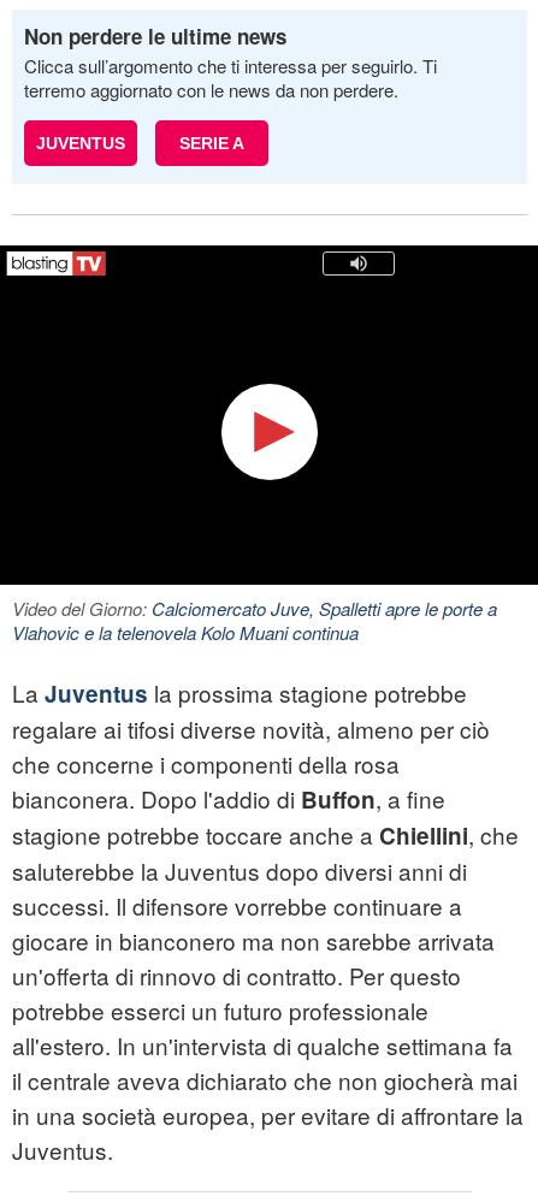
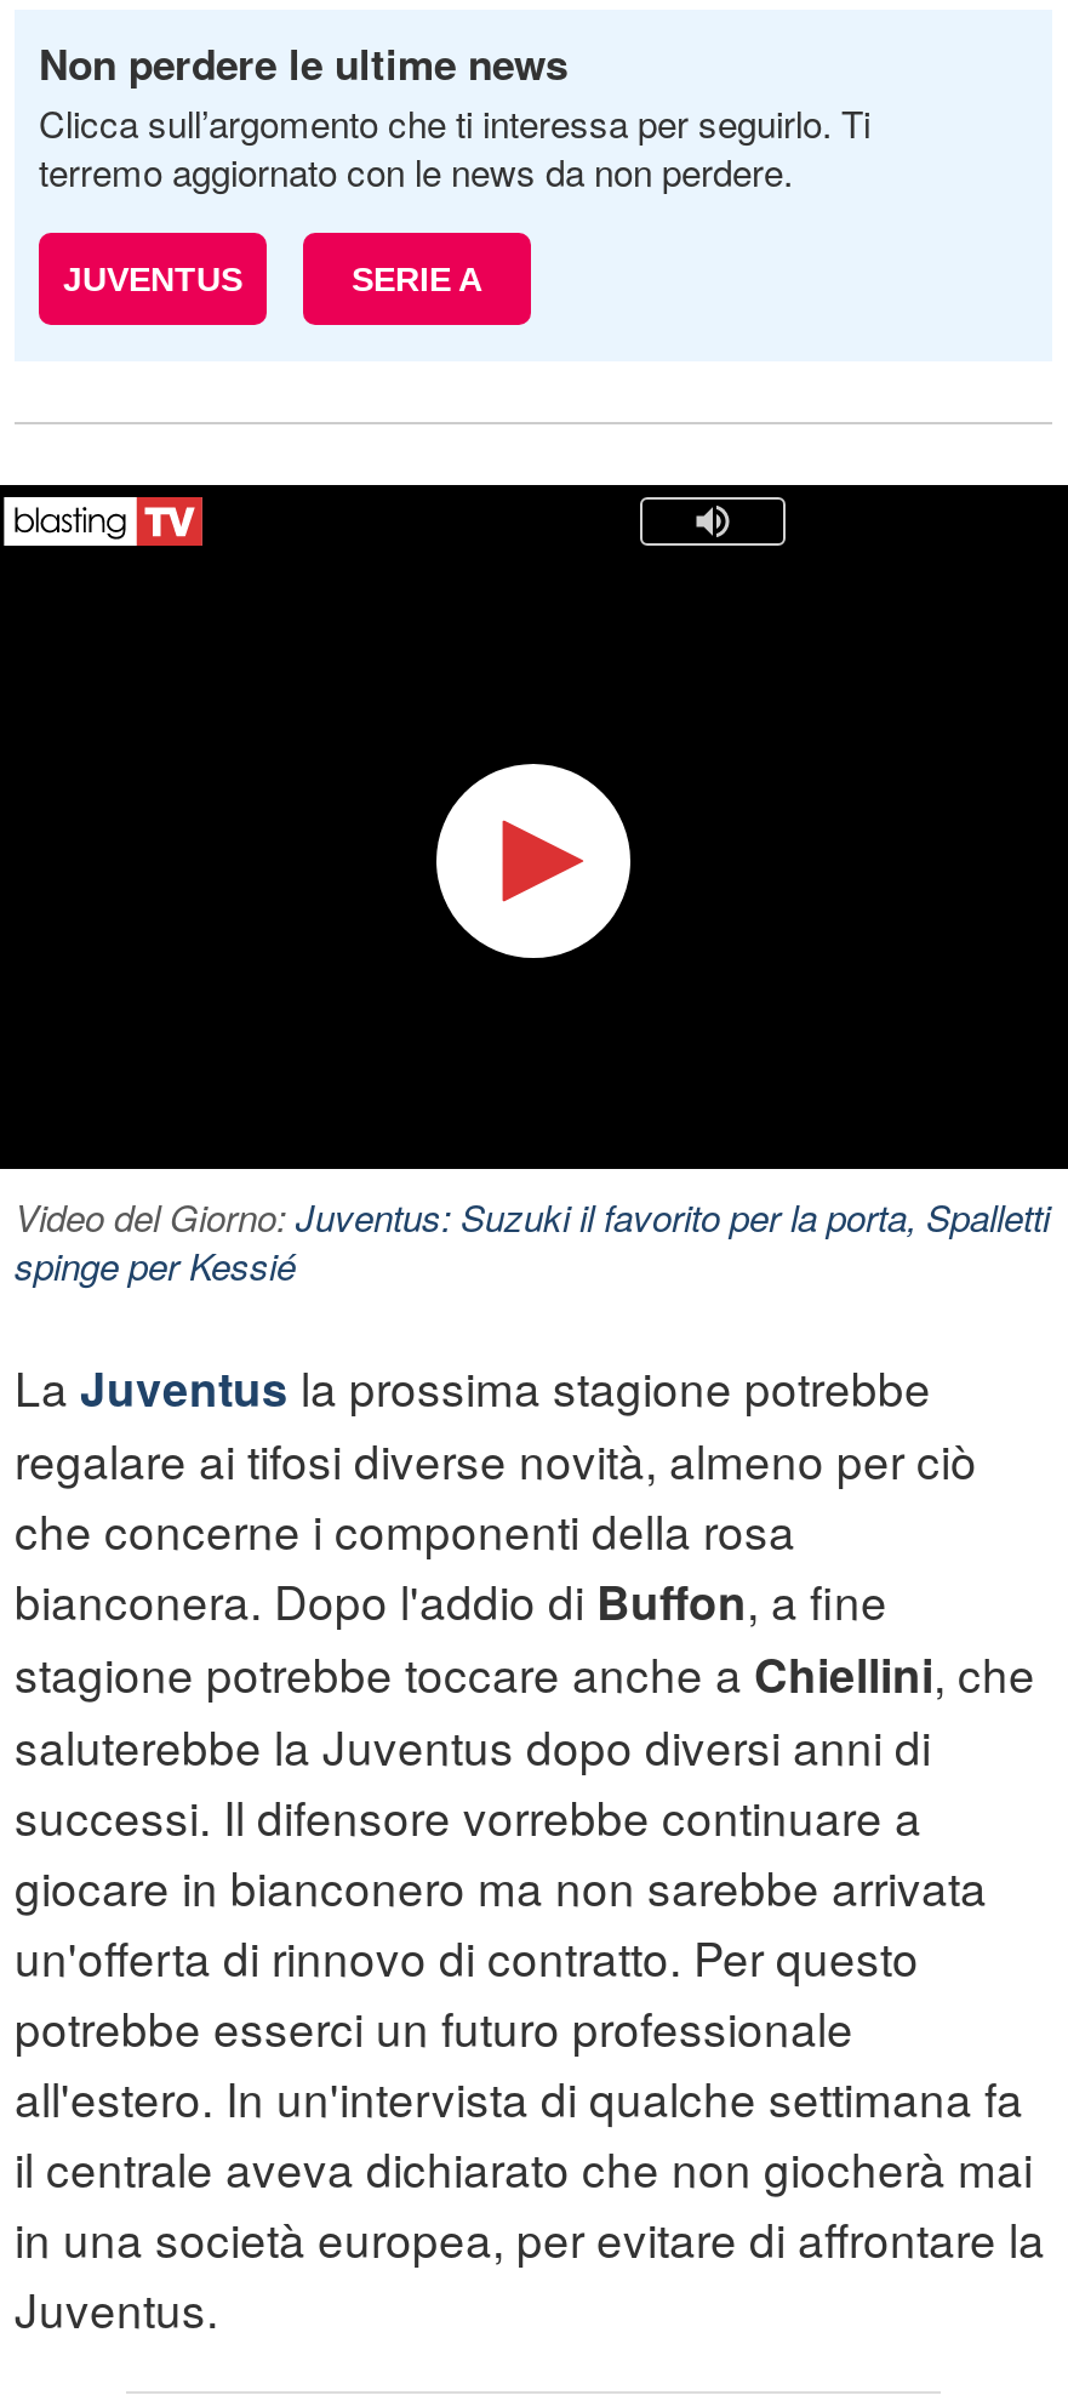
- Video del Giorno: Calciomercato Juve, Spalletti apre le porte a
- Vlahovic e la telenovela Kolo Muani continua
+ Video del Giorno: Juventus: Suzuki il favorito per la porta, Spalletti
+ spinge per Kessié
